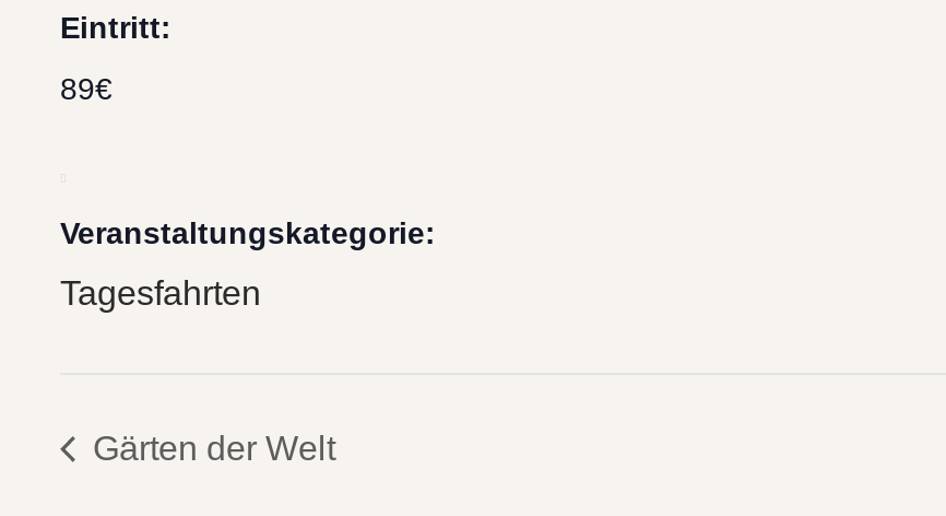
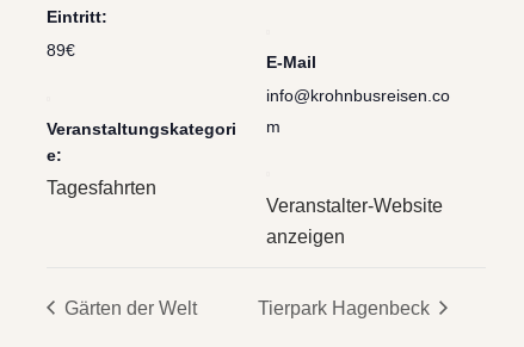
+ E-Mail
+ info@krohnbusreisen.co
+ m

+ Veranstalter-Website
+ anzeigen

+ Tierpark Hagenbeck
